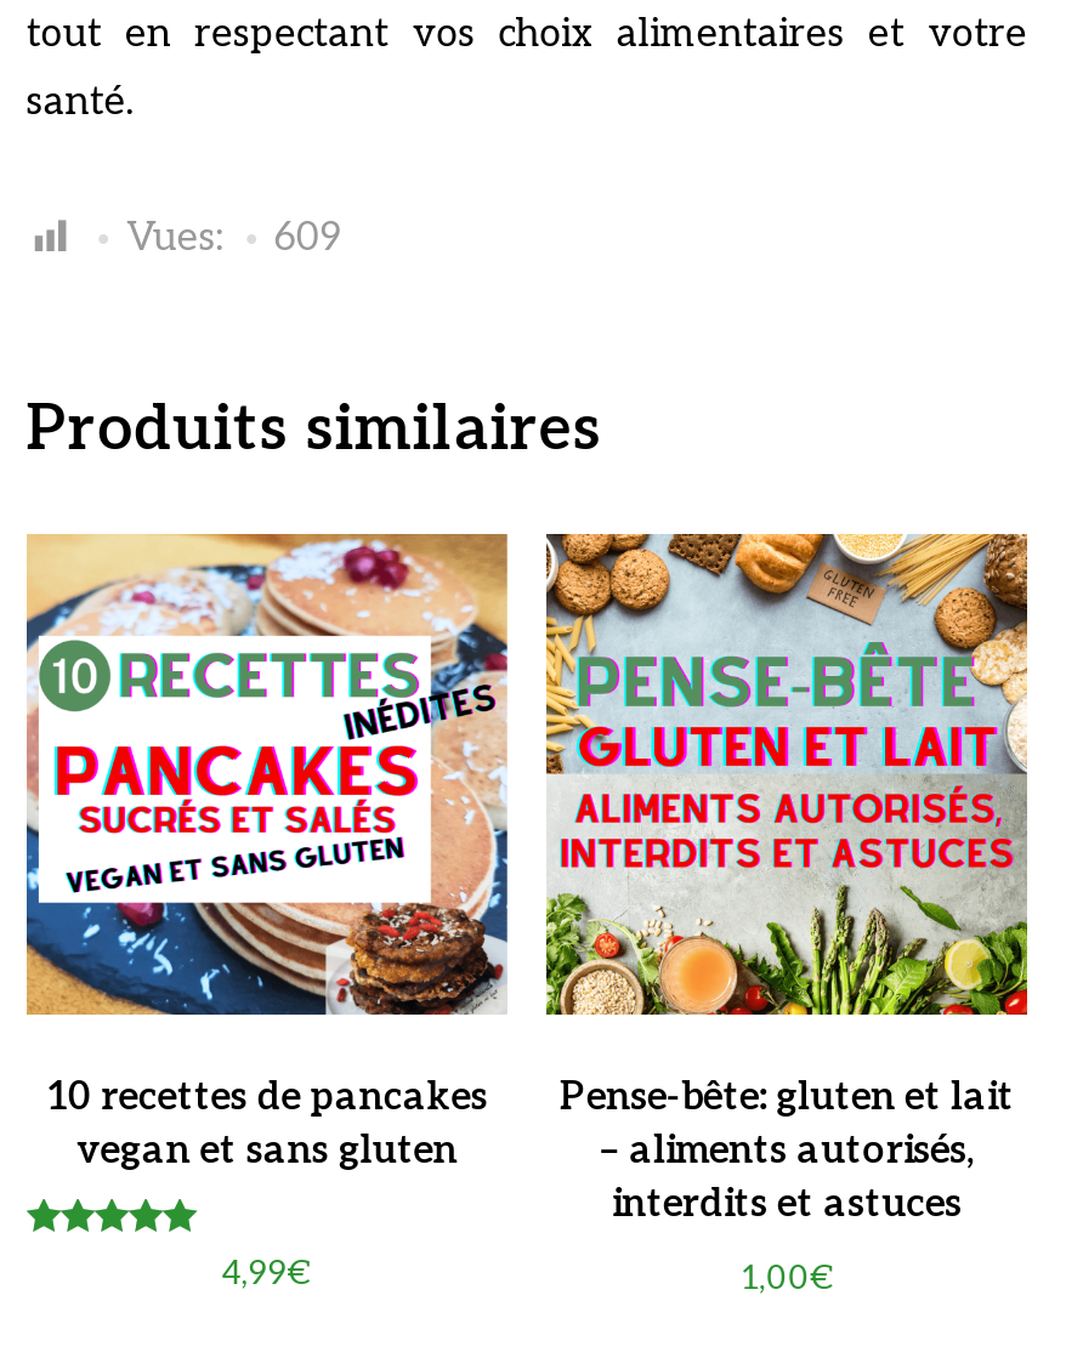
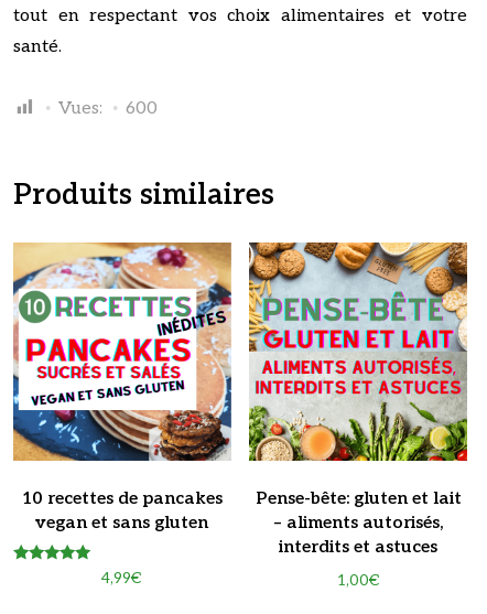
- Vues: 609
+ Vues: 600
